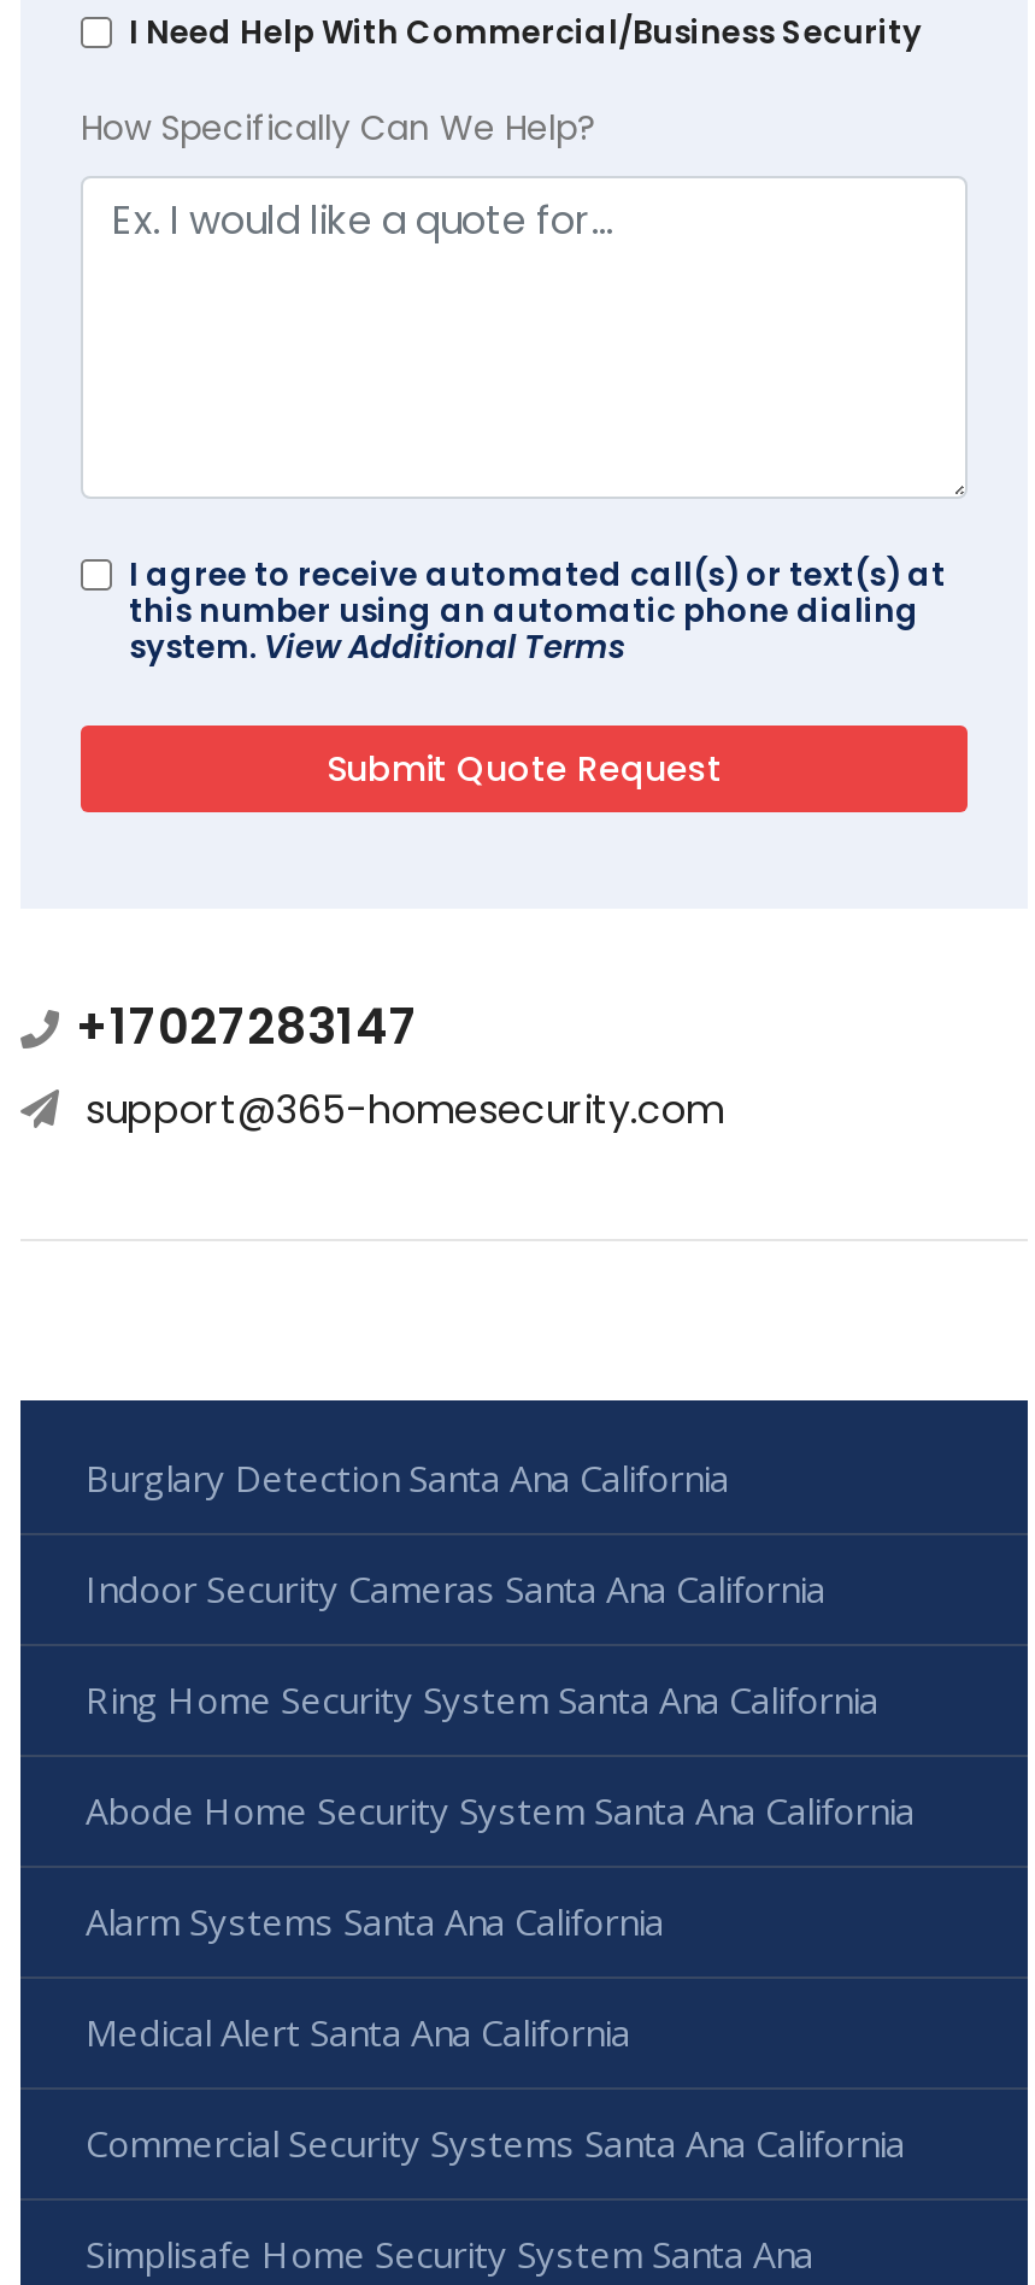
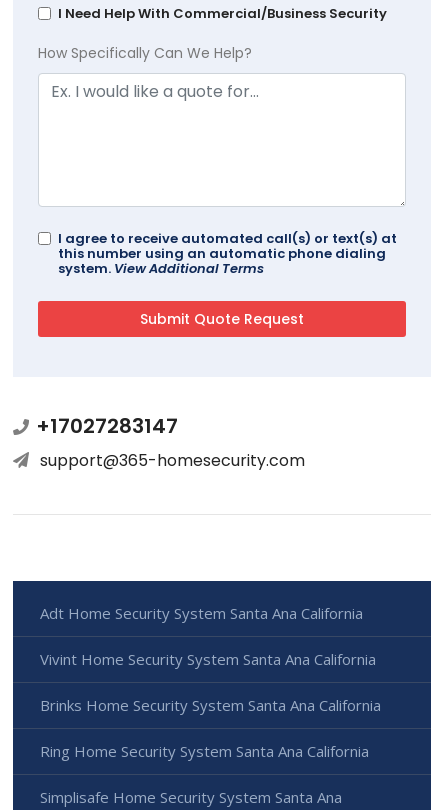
- Burglary Detection Santa Ana California
- Indoor Security Cameras Santa Ana California
+ Adt Home Security System Santa Ana California
+ Vivint Home Security System Santa Ana California
+ Brinks Home Security System Santa Ana California

moved down: Ring Home Security System Santa Ana California

- Abode Home Security System Santa Ana California
- Alarm Systems Santa Ana California
- Medical Alert Santa Ana California
- Commercial Security Systems Santa Ana California
